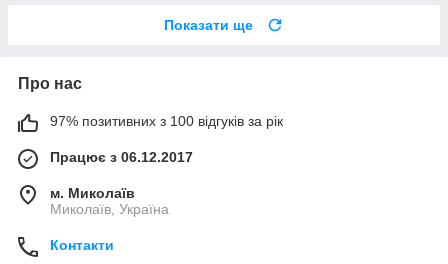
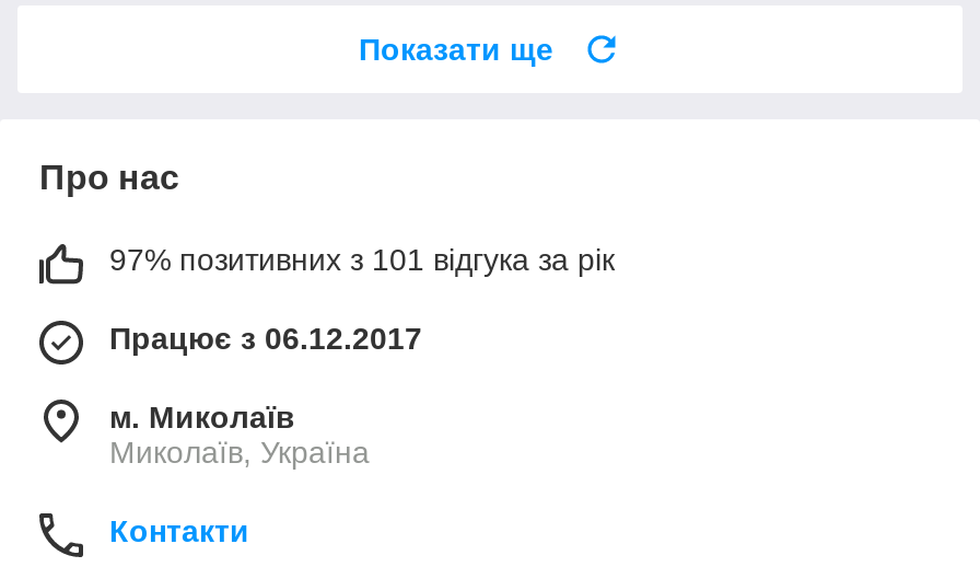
- 97% позитивних з 100 відгуків за рік
+ 97% позитивних з 101 відгука за рік
